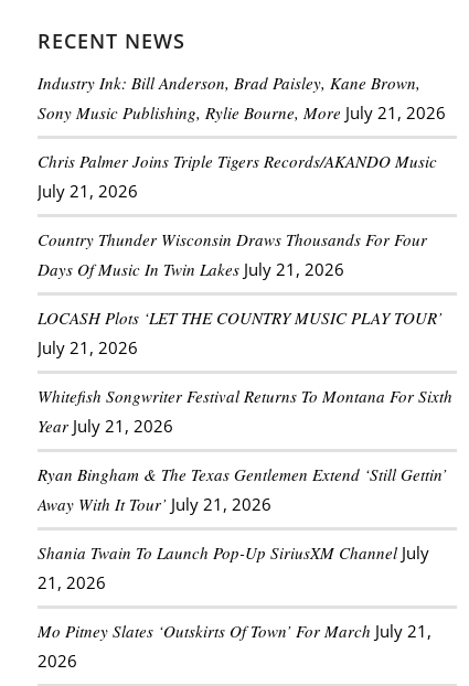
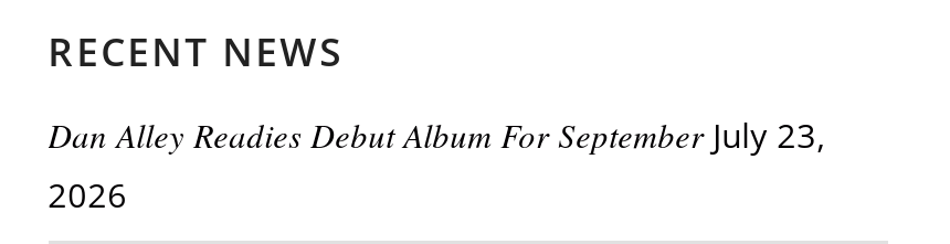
- Industry Ink: Bill Anderson, Brad Paisley, Kane Brown,
- Sony Music Publishing, Rylie Bourne, More July 21, 2026
- Chris Palmer Joins Triple Tigers Records/AKANDO Music
- July 21, 2026
- Country Thunder Wisconsin Draws Thousands For Four
- Days Of Music In Twin Lakes July 21, 2026
- LOCASH Plots ‘LET THE COUNTRY MUSIC PLAY TOUR’
- July 21, 2026
- Whitefish Songwriter Festival Returns To Montana For Sixth
- Year July 21, 2026
- Ryan Bingham & The Texas Gentlemen Extend ‘Still Gettin’
- Away With It Tour’ July 21, 2026
- Shania Twain To Launch Pop-Up SiriusXM Channel July
- 21, 2026
- Mo Pitney Slates ‘Outskirts Of Town’ For March July 21,
+ Dan Alley Readies Debut Album For September July 23,
